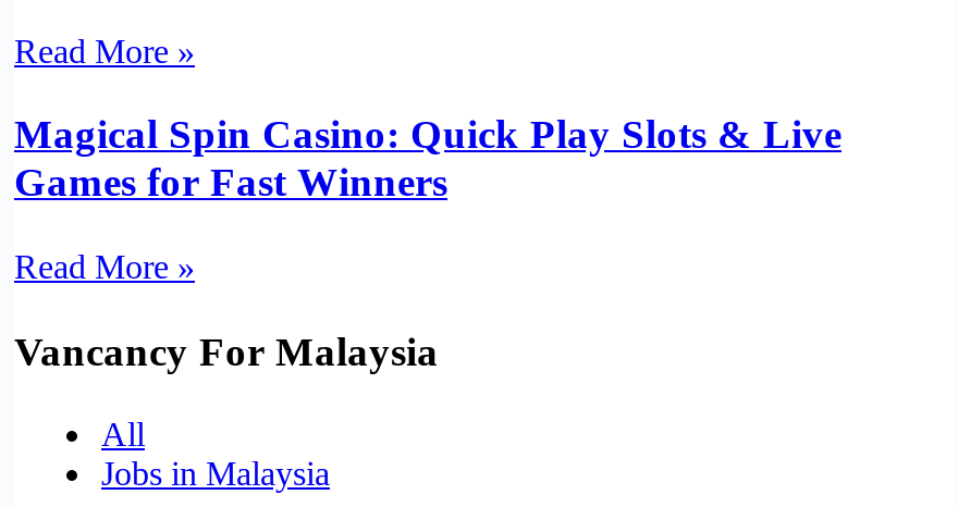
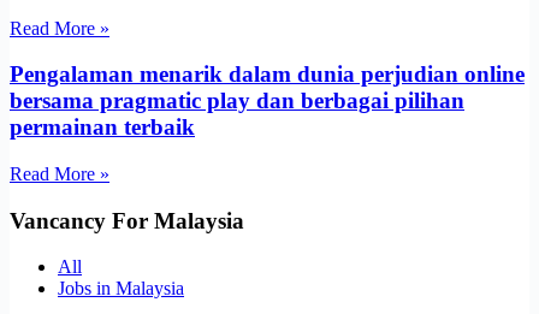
- Magical Spin Casino: Quick Play Slots & Live
- Games for Fast Winners
+ Pengalaman menarik dalam dunia perjudian online
+ bersama pragmatic play dan berbagai pilihan
+ permainan terbaik
